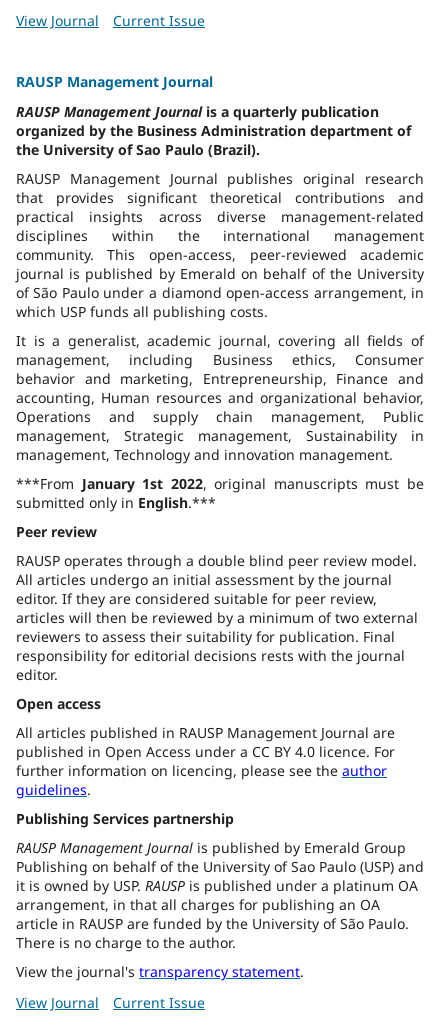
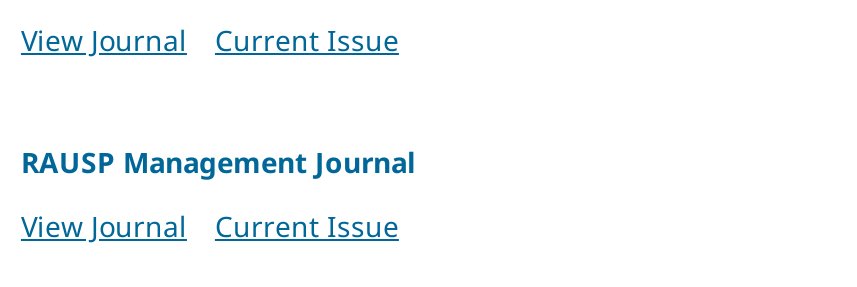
- RAUSP Management Journal is a quarterly publication
- organized by the Business Administration department of
- the University of Sao Paulo (Brazil).
- RAUSP Management Journal publishes original research
- that provides significant theoretical contributions and
- practical insights across diverse management-related
- disciplines within the international management
- community. This open-access, peer-reviewed academic
- journal is published by Emerald on behalf of the University
- of São Paulo under a diamond open-access arrangement, in
- which USP funds all publishing costs.
- It is a generalist, academic journal, covering all fields of
- management, including Business ethics, Consumer
- behavior and marketing, Entrepreneurship, Finance and
- accounting, Human resources and organizational behavior,
- Operations and supply chain management, Public
- management, Strategic management, Sustainability in
- management, Technology and innovation management.
- ***From January 1st 2022, original manuscripts must be
- submitted only in English.***
- Peer review
- RAUSP operates through a double blind peer review model.
- All articles undergo an initial assessment by the journal
- editor. If they are considered suitable for peer review,
- articles will then be reviewed by a minimum of two external
- reviewers to assess their suitability for publication. Final
- responsibility for editorial decisions rests with the journal
- editor.
- Open access
- All articles published in RAUSP Management Journal are
- published in Open Access under a CC BY 4.0 licence. For
- further information on licencing, please see the author
- guidelines.
- Publishing Services partnership
- RAUSP Management Journal is published by Emerald Group
- Publishing on behalf of the University of Sao Paulo (USP) and
- it is owned by USP. RAUSP is published under a platinum OA
- arrangement, in that all charges for publishing an OA
- article in RAUSP are funded by the University of São Paulo.
- There is no charge to the author.
- View the journal's transparency statement.
